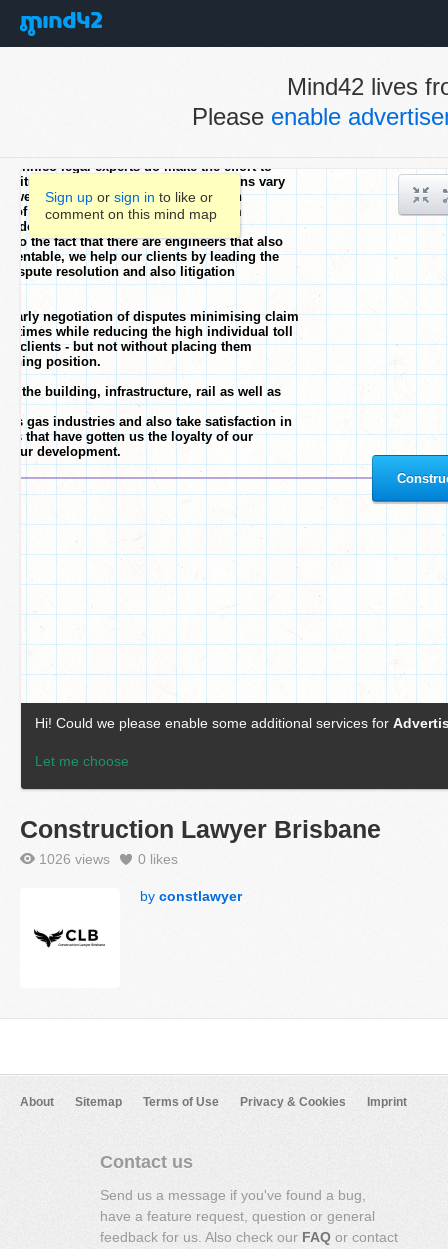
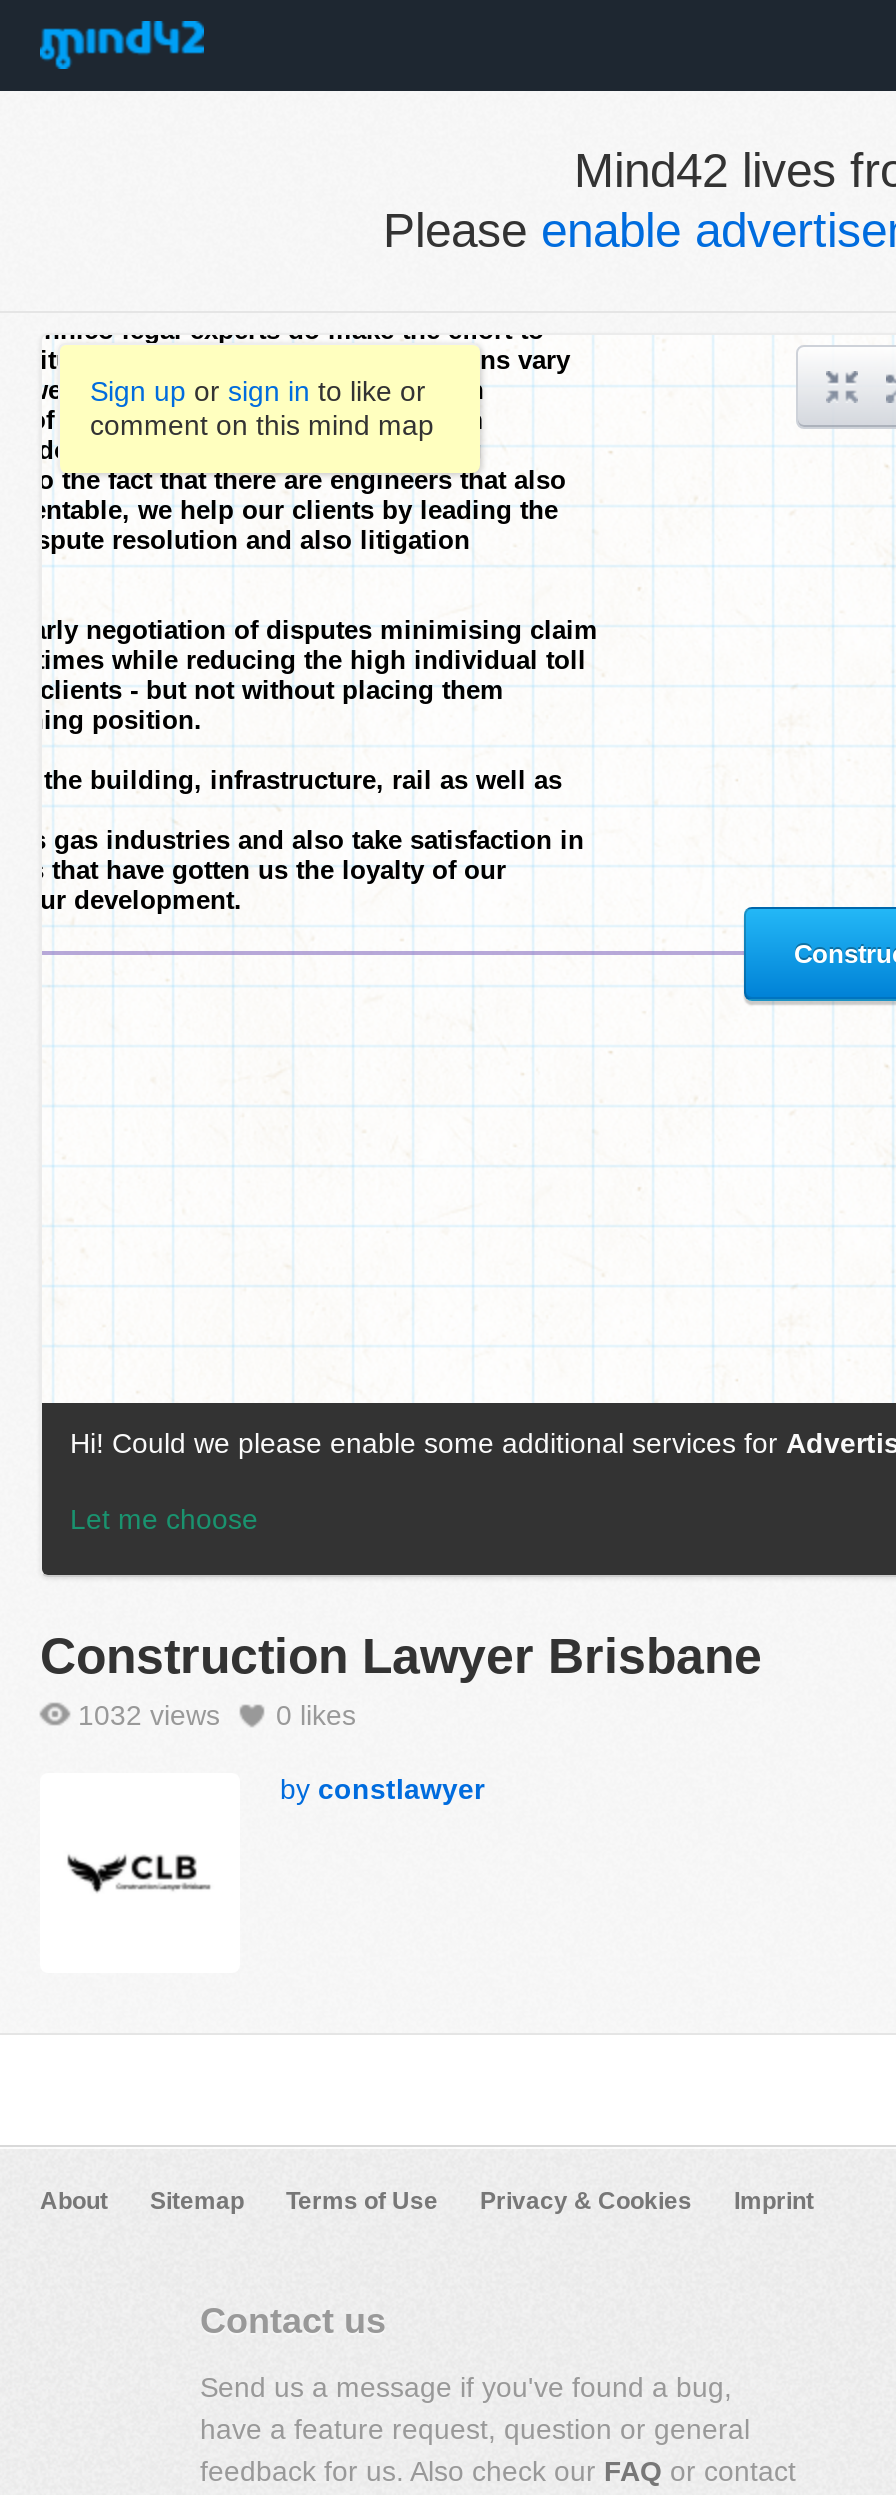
- 1026 views 0 likes
+ 1032 views 0 likes
